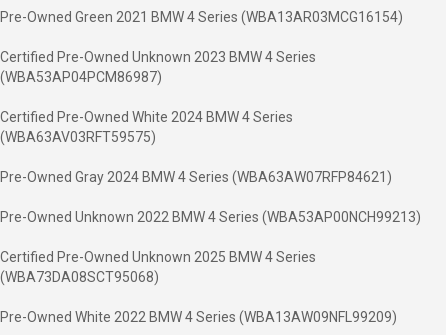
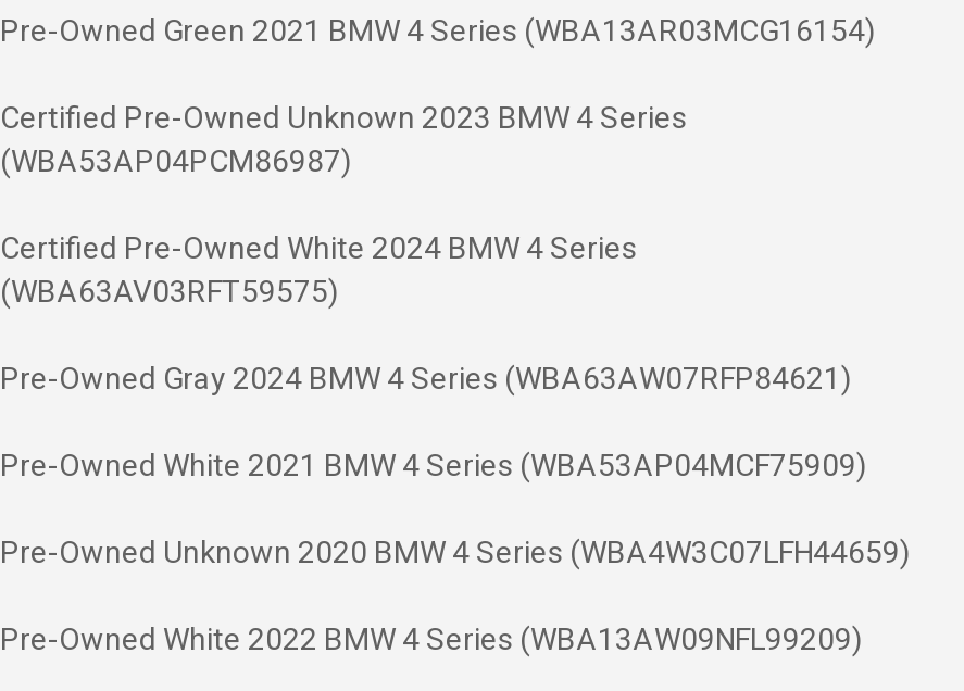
- Pre-Owned Unknown 2022 BMW 4 Series (WBA53AP00NCH99213)
+ Pre-Owned White 2021 BMW 4 Series (WBA53AP04MCF75909)

- Certified Pre-Owned Unknown 2025 BMW 4 Series
- (WBA73DA08SCT95068)
+ Pre-Owned Unknown 2020 BMW 4 Series (WBA4W3C07LFH44659)
